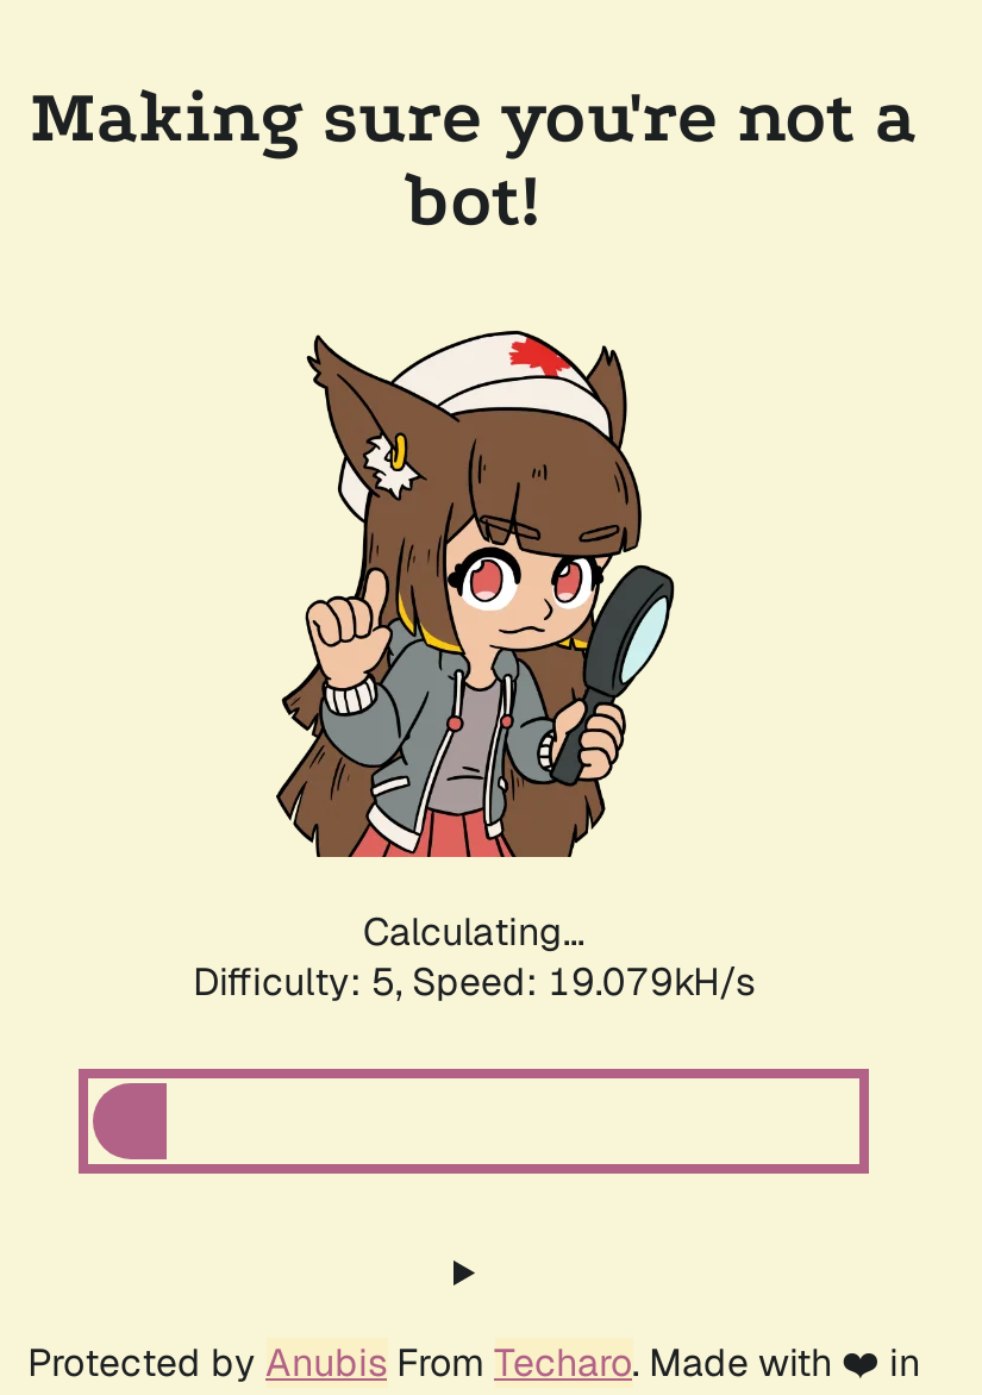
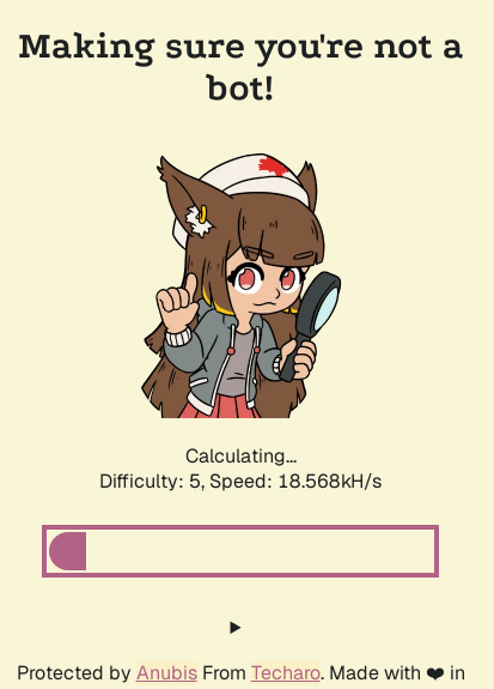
- Difficulty: 5, Speed: 19.079kH/s
+ Difficulty: 5, Speed: 18.568kH/s
